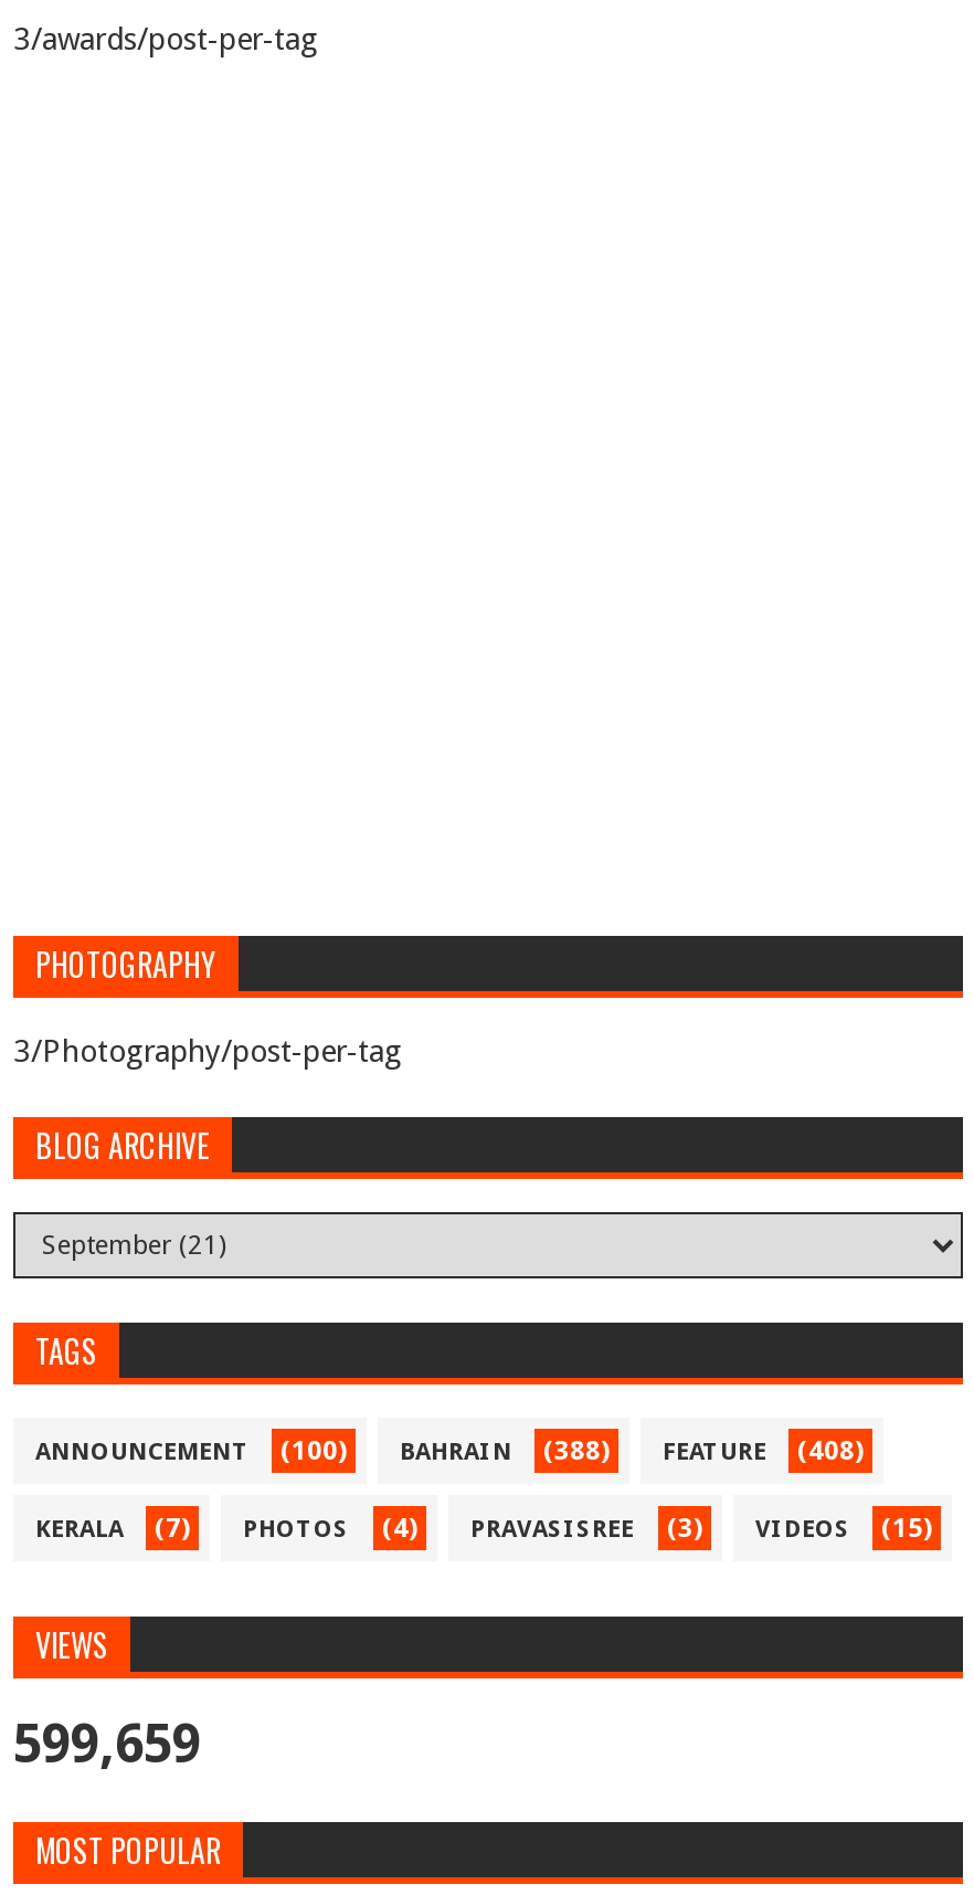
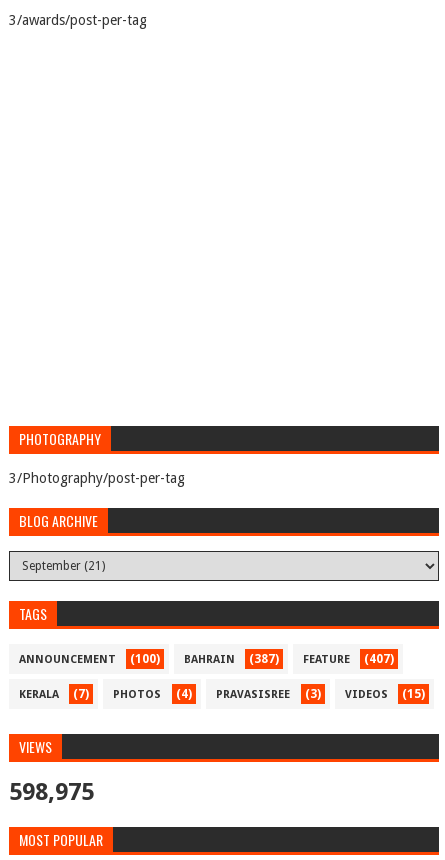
- (388)
+ (387)

- (408)
+ (407)

- 599,659
+ 598,975
